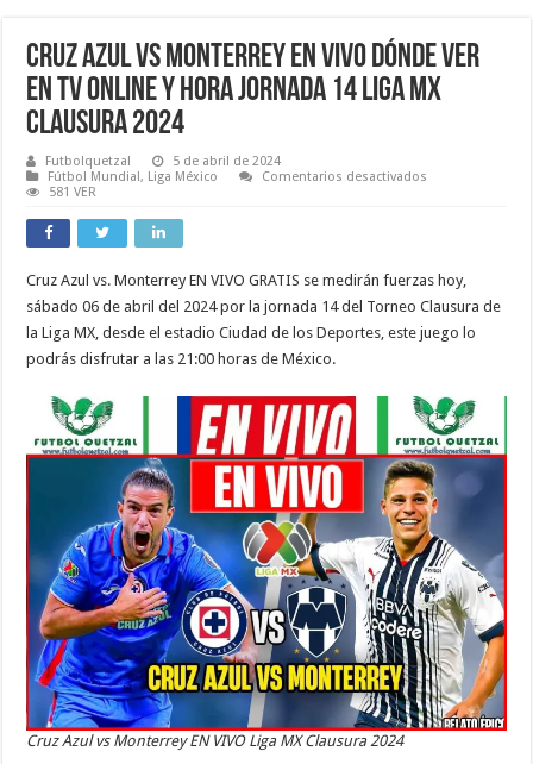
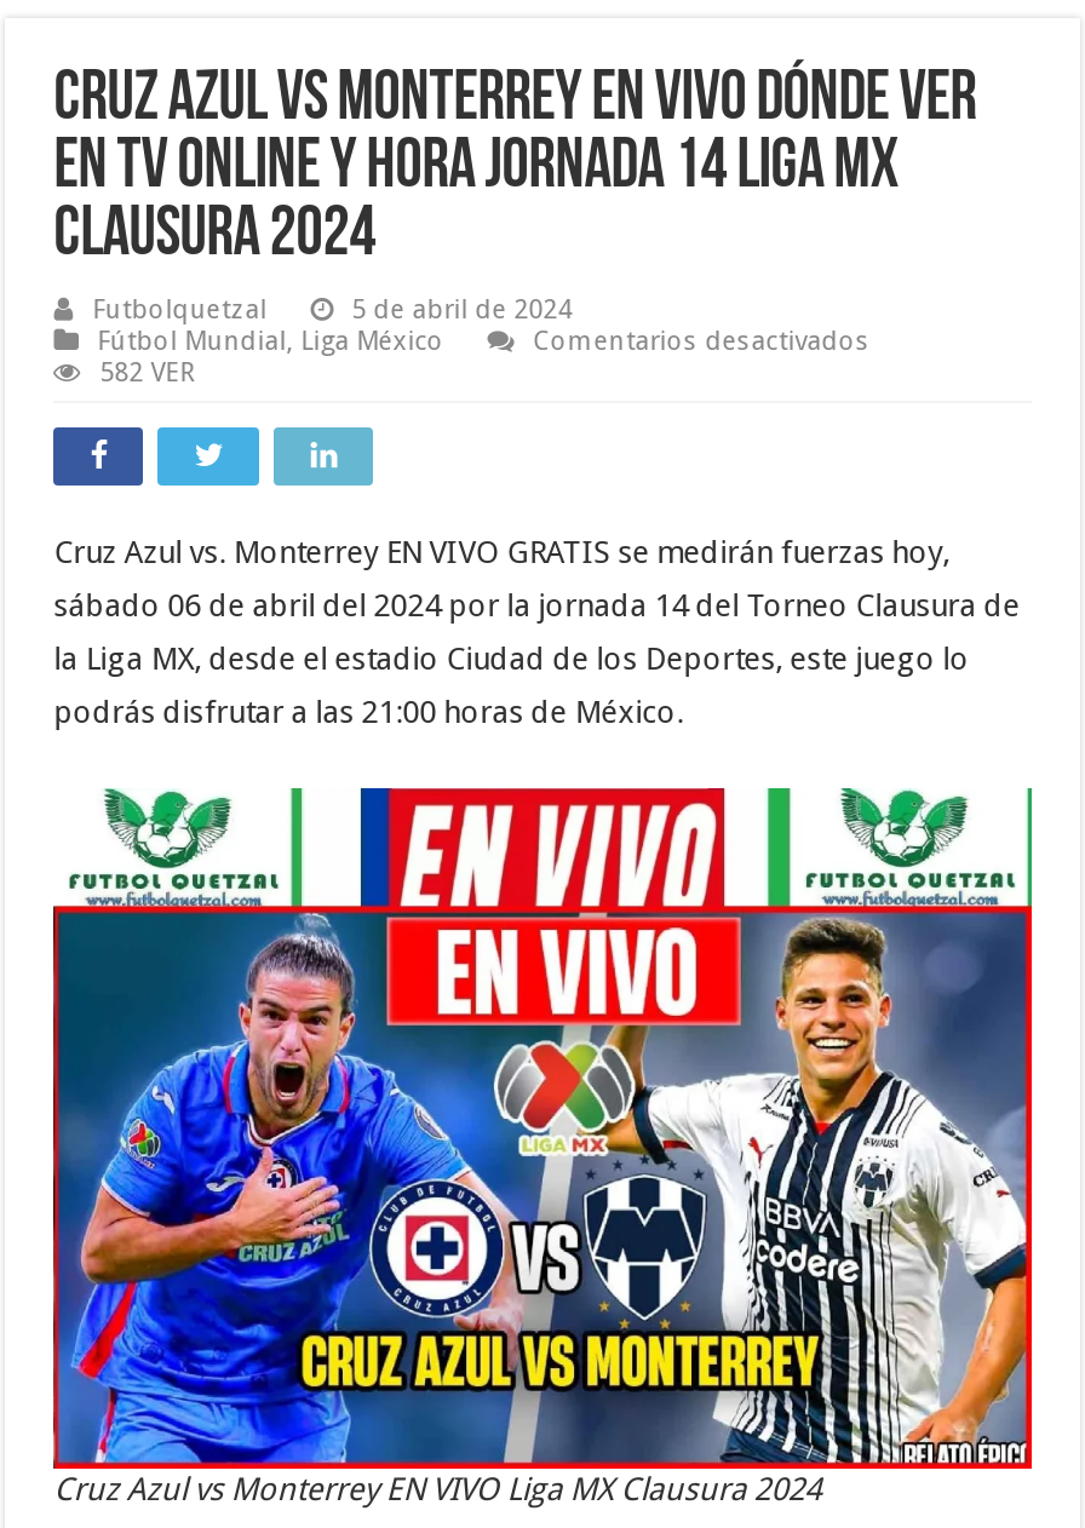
- 581 VER
+ 582 VER
